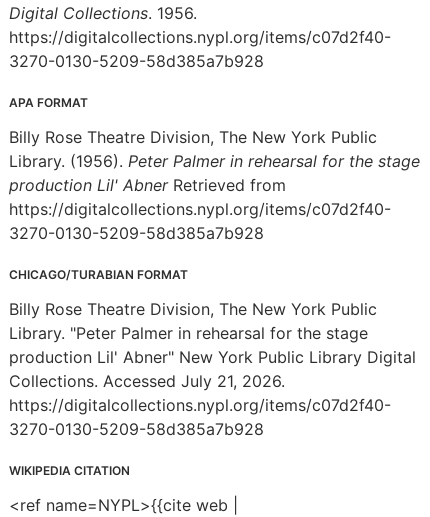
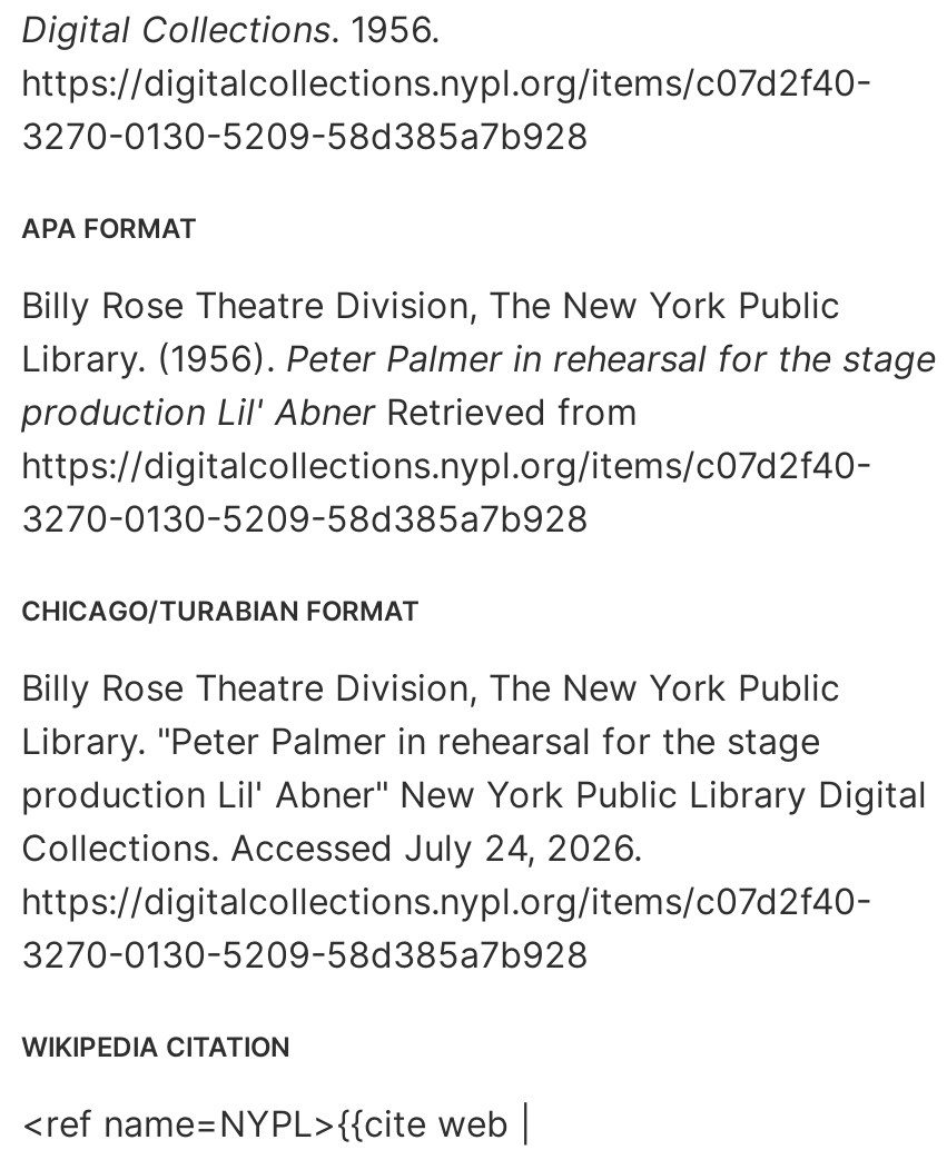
- Collections. Accessed July 21, 2026.
+ Collections. Accessed July 24, 2026.
